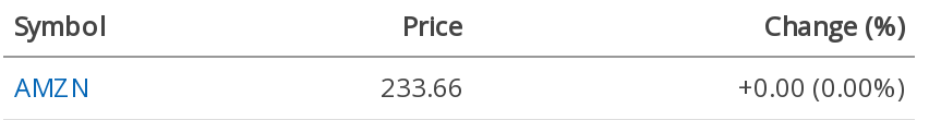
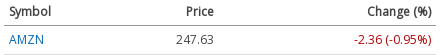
- 233.66
+ 247.63

- +0.00 (0.00%)
+ -2.36 (-0.95%)
